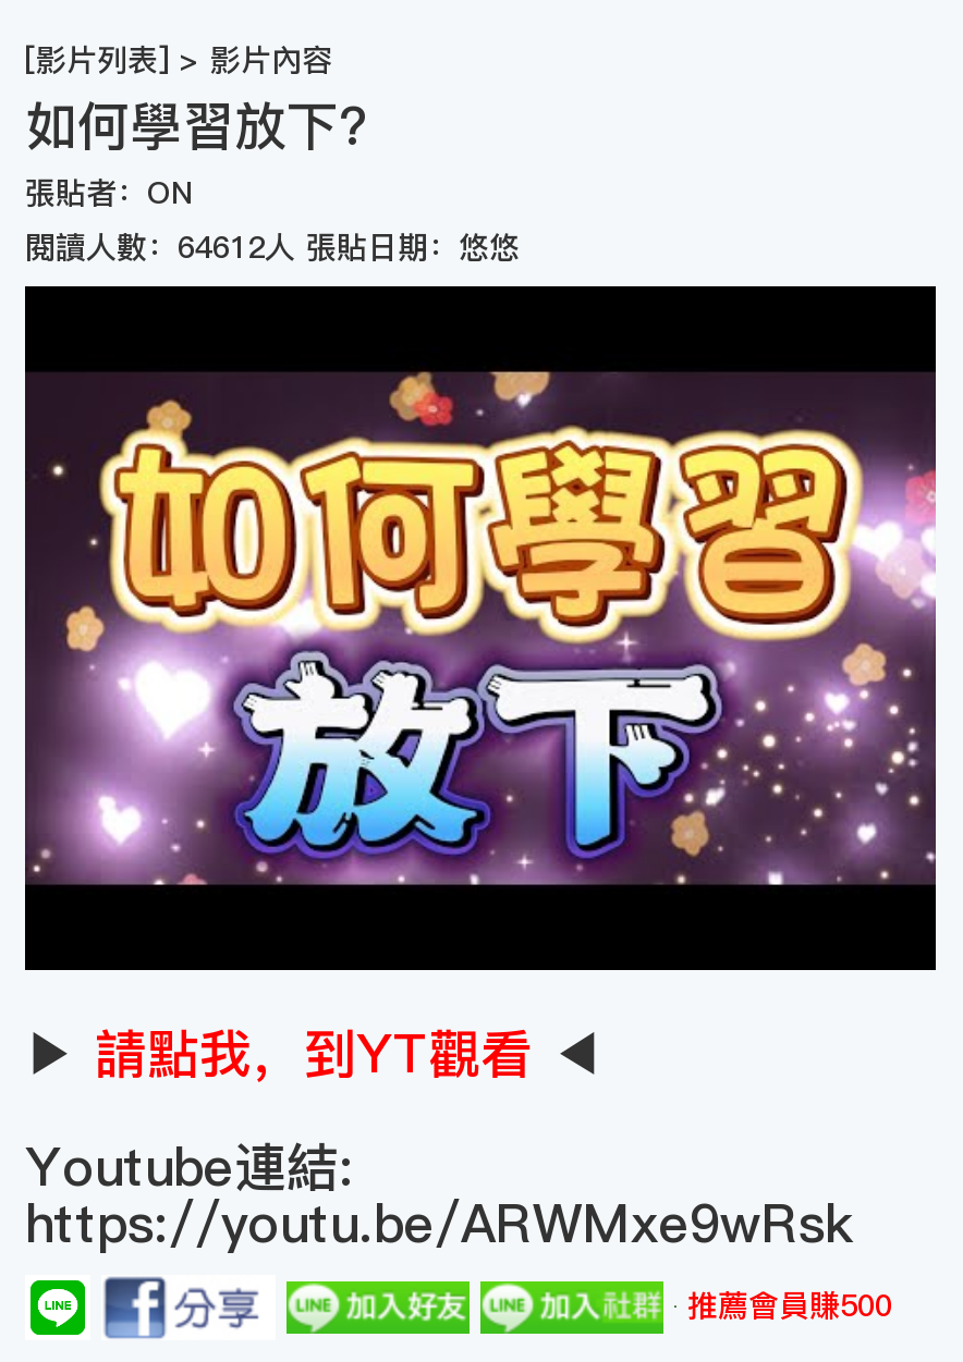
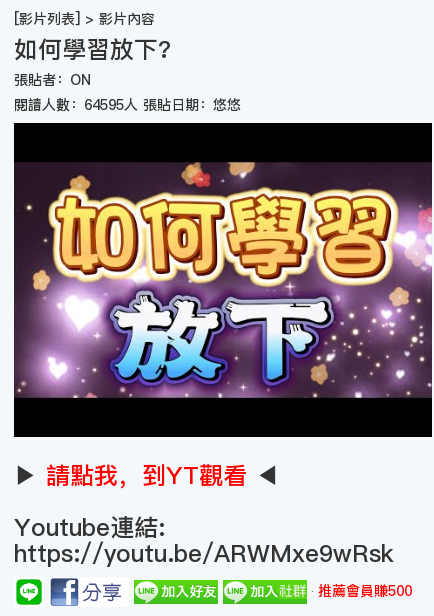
- 閱讀人數：64612人 張貼日期：悠悠
+ 閱讀人數：64595人 張貼日期：悠悠
